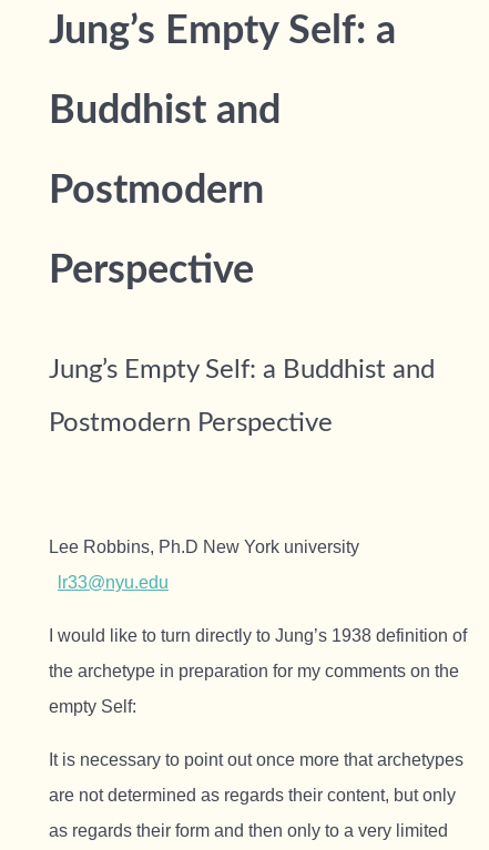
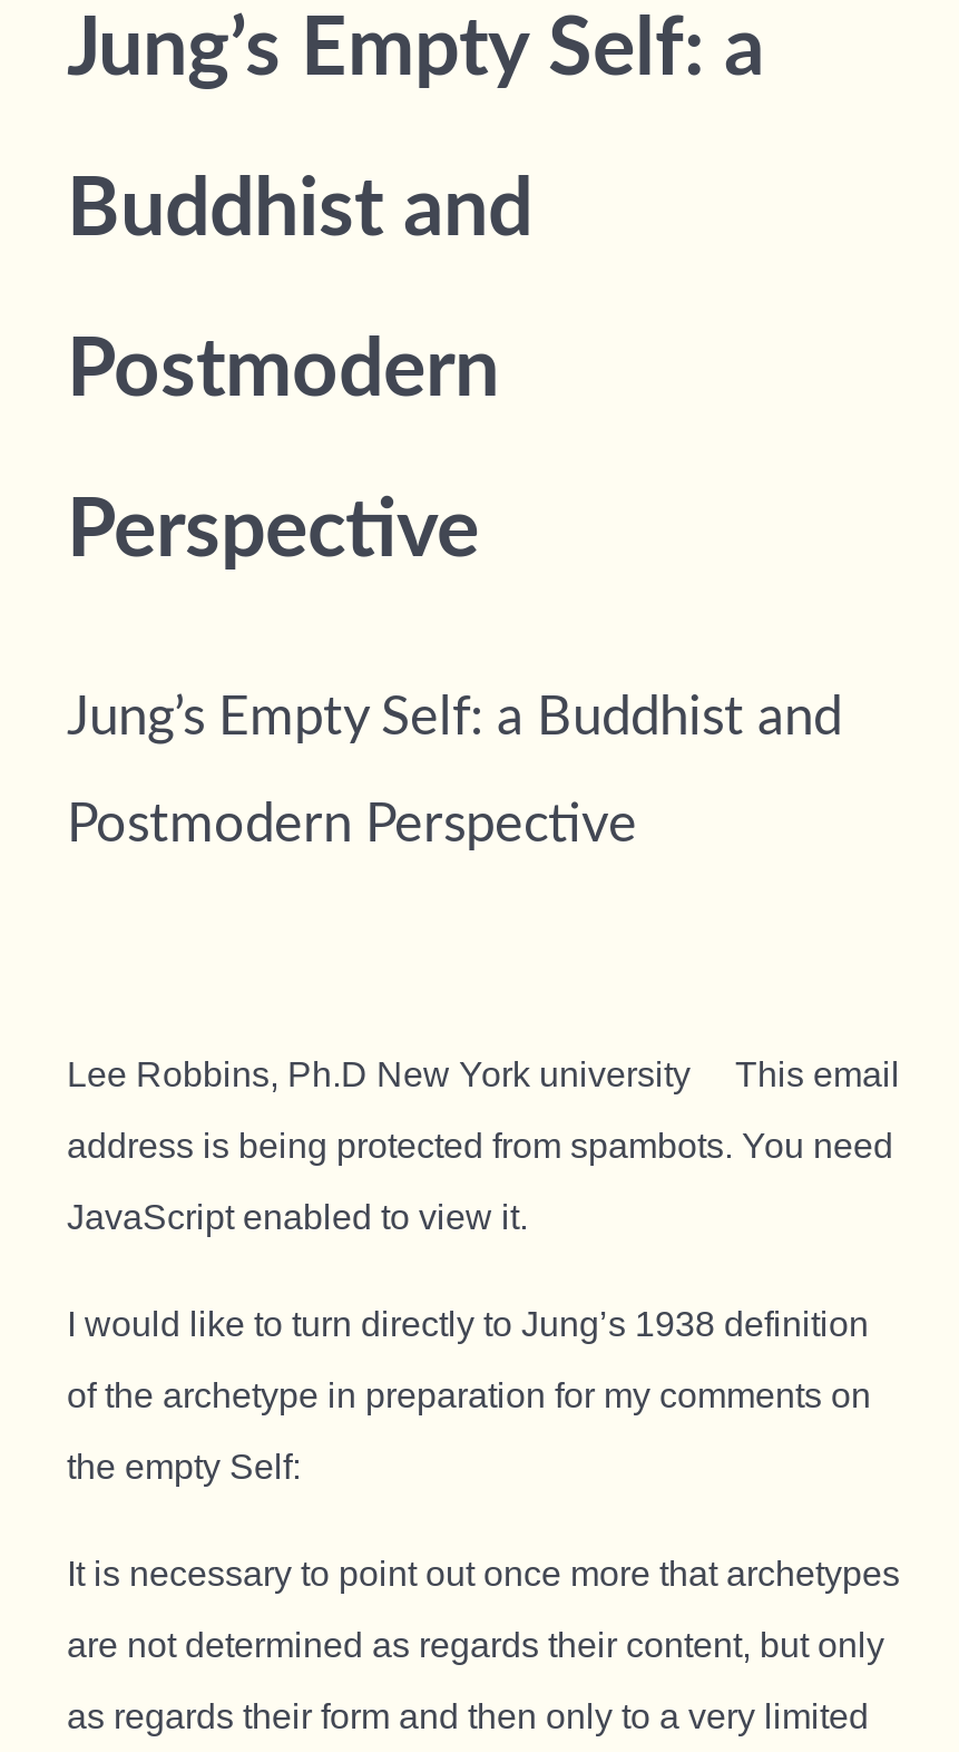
- Lee Robbins, Ph.D New York university
- lr33@nyu.edu
- I would like to turn directly to Jung’s 1938 definition of
- the archetype in preparation for my comments on the
- empty Self:
+ Lee Robbins, Ph.D New York university This email
+ address is being protected from spambots. You need
+ JavaScript enabled to view it.
+ I would like to turn directly to Jung’s 1938 definition
+ of the archetype in preparation for my comments on
+ the empty Self:
